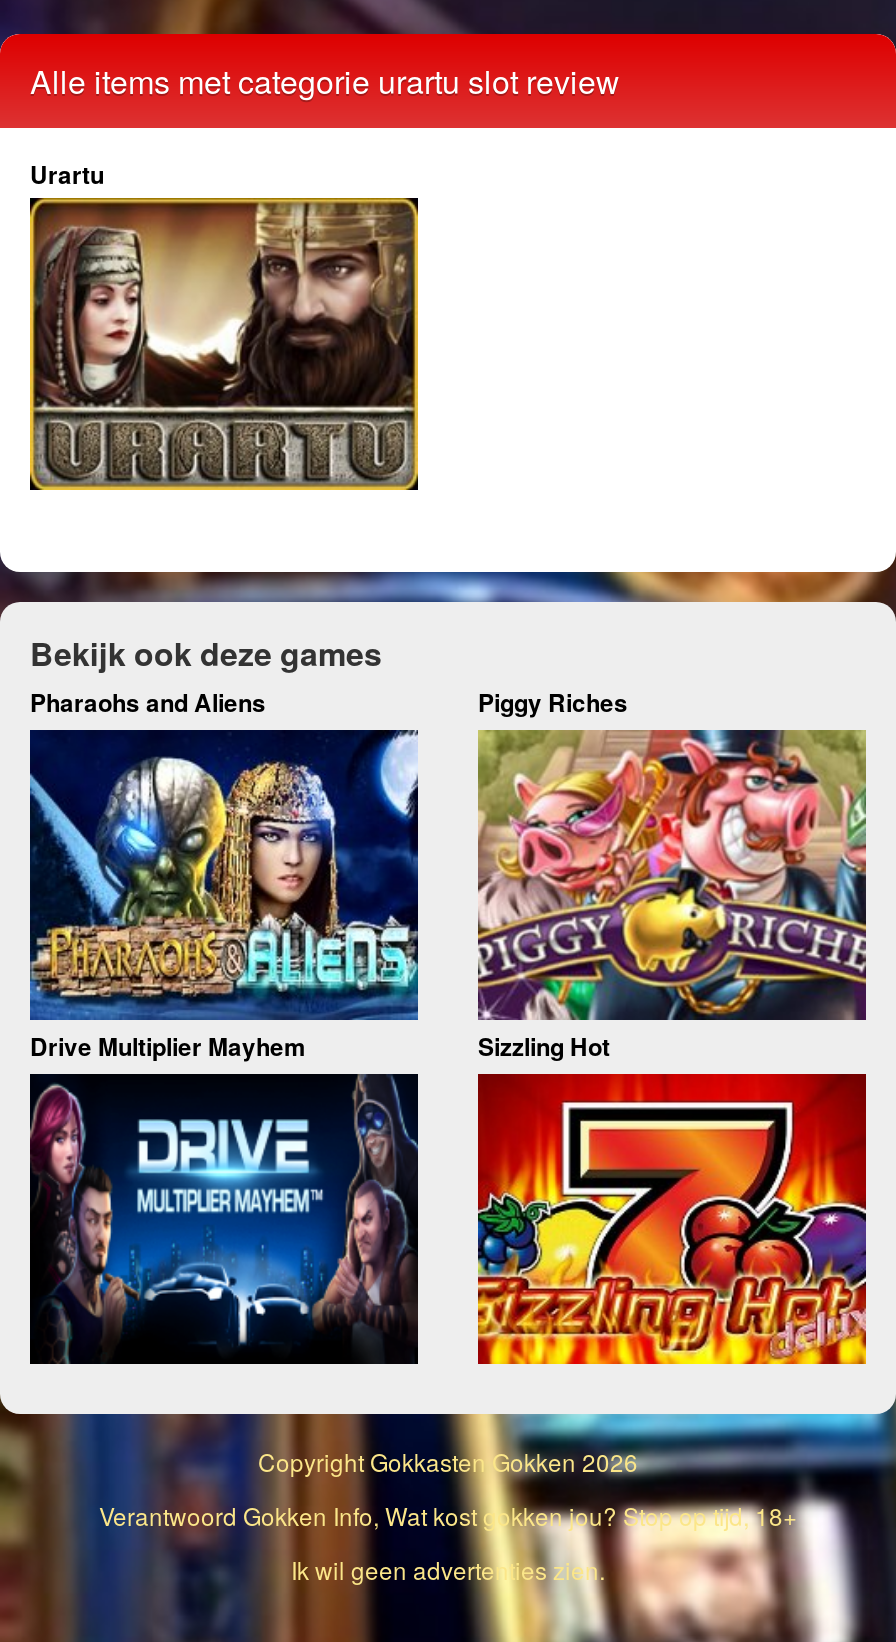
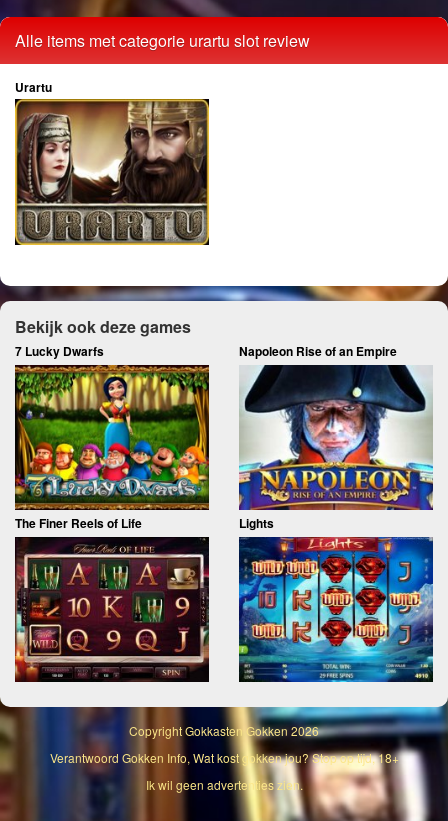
- Pharaohs and Aliens
- Piggy Riches
+ 7 Lucky Dwarfs
+ Napoleon Rise of an Empire

- [image]
- Drive Multiplier Mayhem
- Sizzling Hot
+ [image]
+ The Finer Reels of Life
+ Lights

- [image]
+ [image]

- [image]
+ [image]

- [image]
+ [image]
